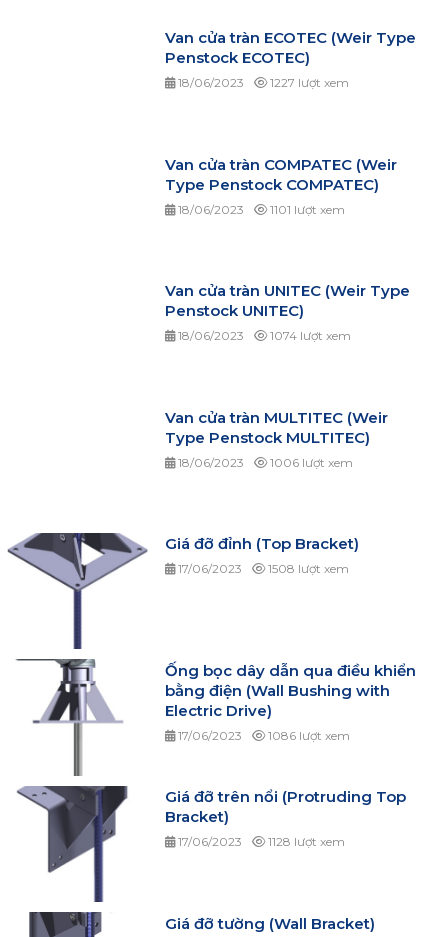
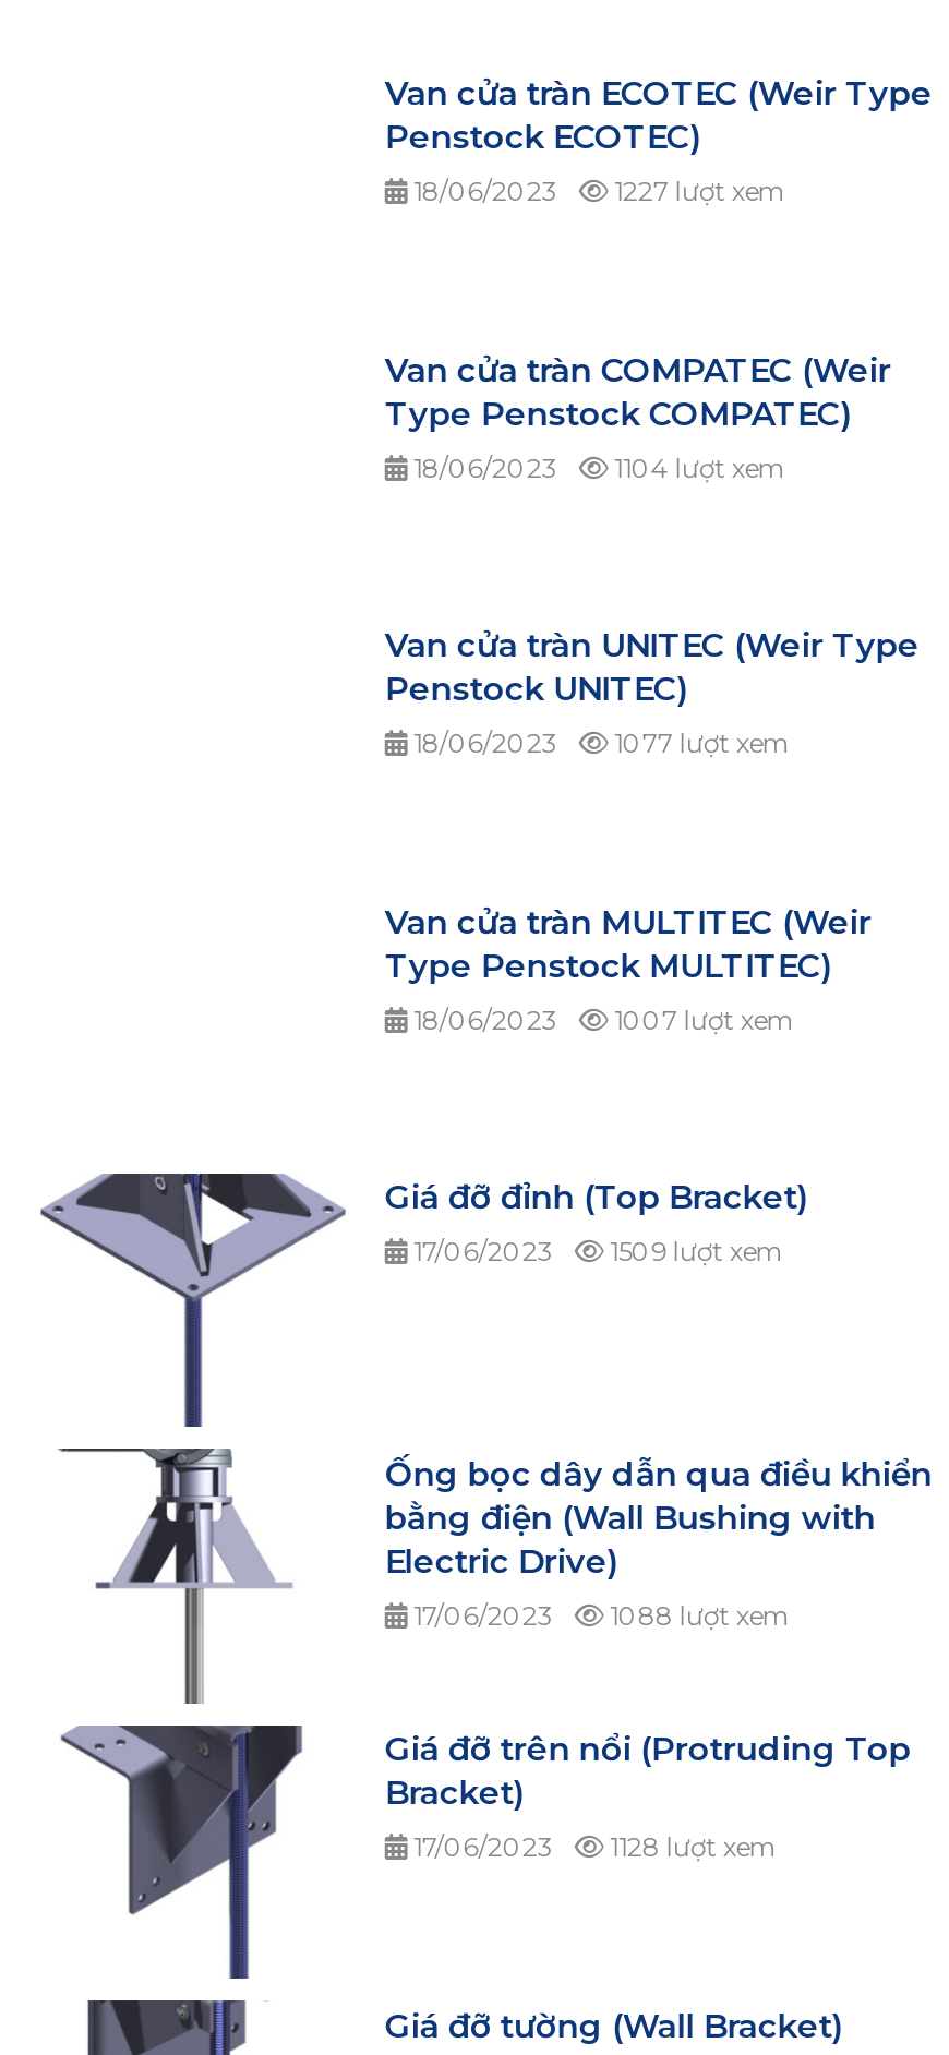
- 18/06/2023 1101 lượt xem
+ 18/06/2023 1104 lượt xem

- 18/06/2023 1074 lượt xem
+ 18/06/2023 1077 lượt xem

- 18/06/2023 1006 lượt xem
+ 18/06/2023 1007 lượt xem

- 17/06/2023 1508 lượt xem
+ 17/06/2023 1509 lượt xem

- 17/06/2023 1086 lượt xem
+ 17/06/2023 1088 lượt xem
